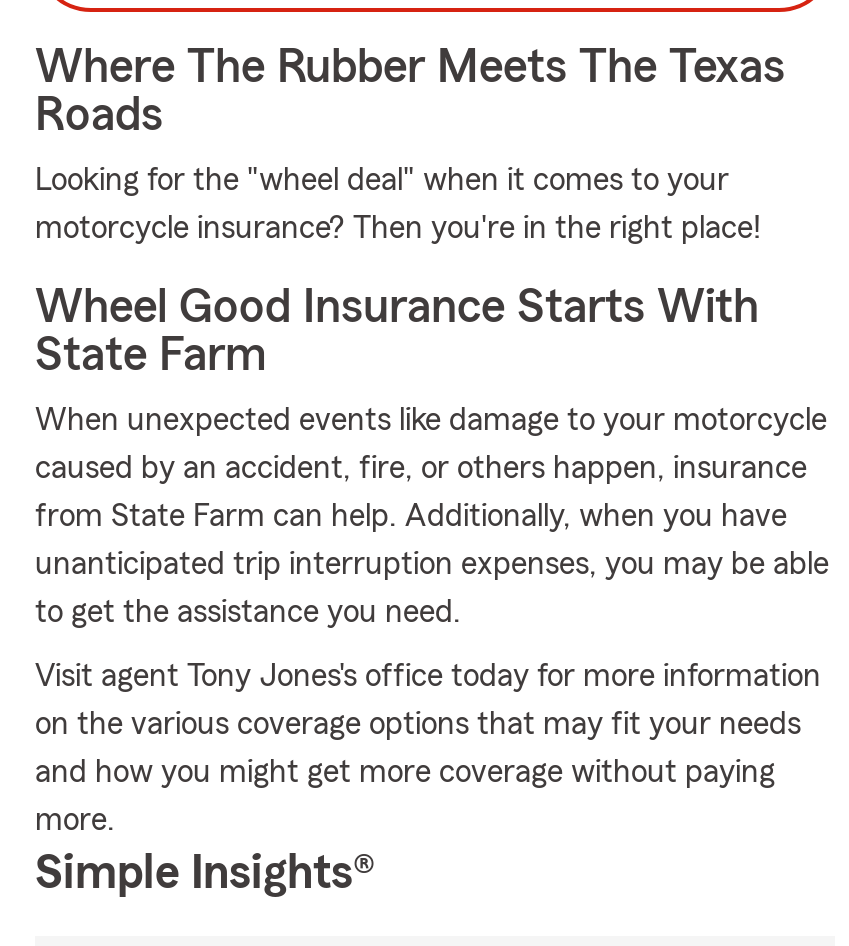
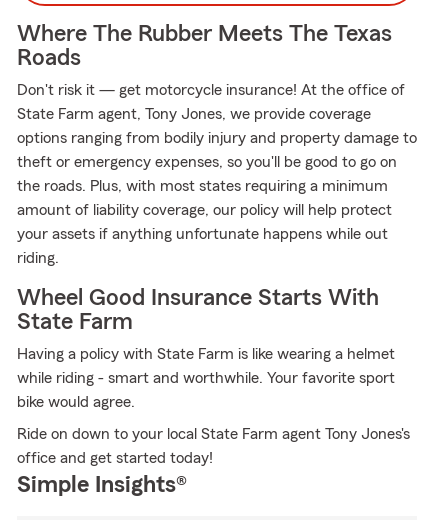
- Looking for the "wheel deal" when it comes to your
- motorcycle insurance? Then you're in the right place!
+ Don't risk it — get motorcycle insurance! At the office of
+ State Farm agent, Tony Jones, we provide coverage
+ options ranging from bodily injury and property damage to
+ theft or emergency expenses, so you'll be good to go on
+ the roads. Plus, with most states requiring a minimum
+ amount of liability coverage, our policy will help protect
+ your assets if anything unfortunate happens while out
+ riding.

moved down: Wheel Good Insurance Starts With | State Farm

- When unexpected events like damage to your motorcycle
- caused by an accident, fire, or others happen, insurance
- from State Farm can help. Additionally, when you have
- unanticipated trip interruption expenses, you may be able
- to get the assistance you need.
- Visit agent Tony Jones's office today for more information
- on the various coverage options that may fit your needs
- and how you might get more coverage without paying
- more.
+ Having a policy with State Farm is like wearing a helmet
+ while riding - smart and worthwhile. Your favorite sport
+ bike would agree.
+ Ride on down to your local State Farm agent Tony Jones's
+ office and get started today!
